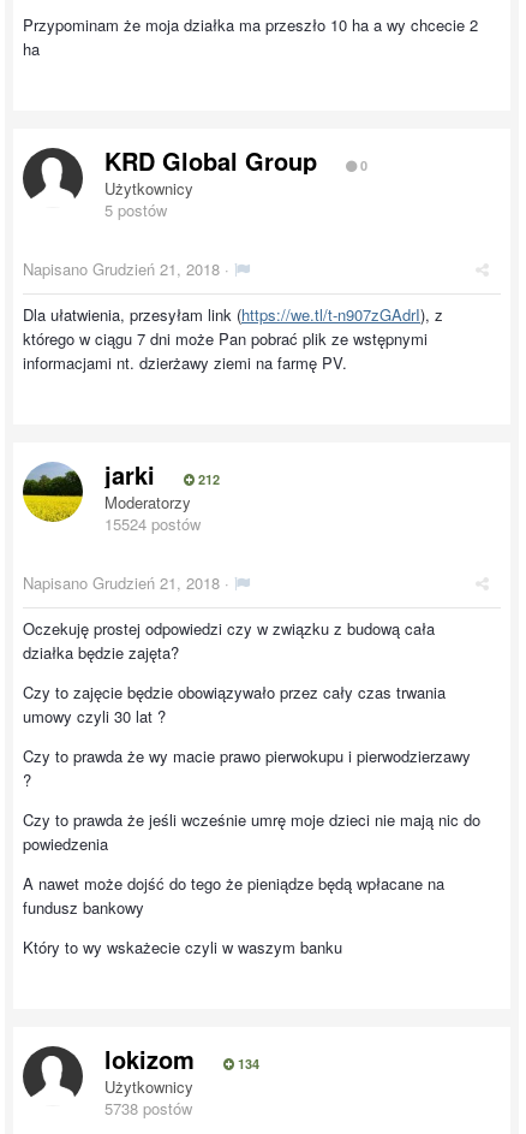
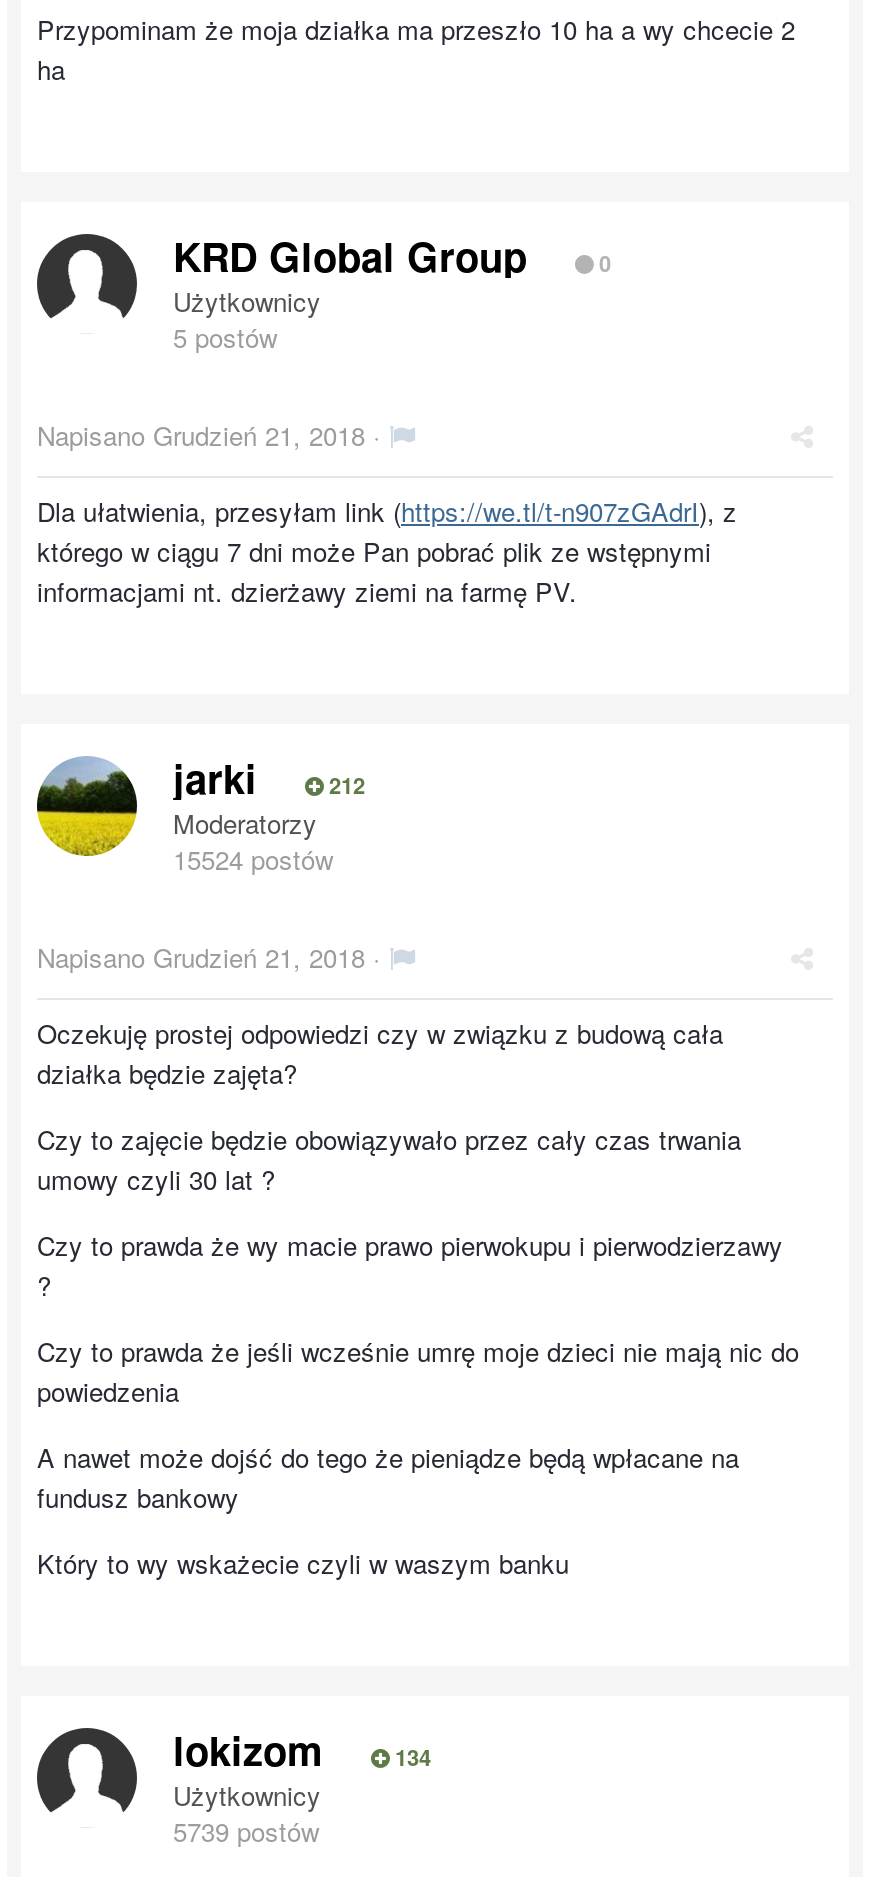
- 5738 postów
+ 5739 postów
